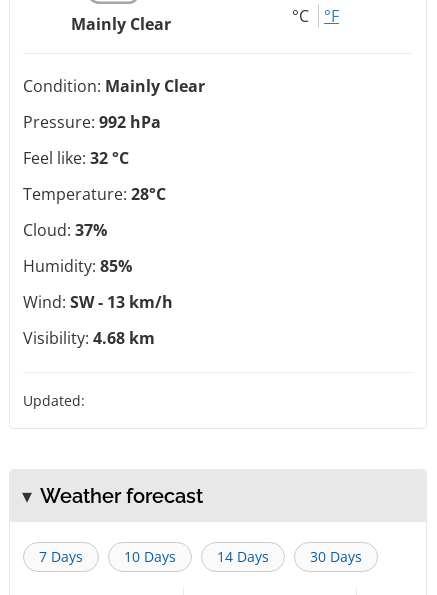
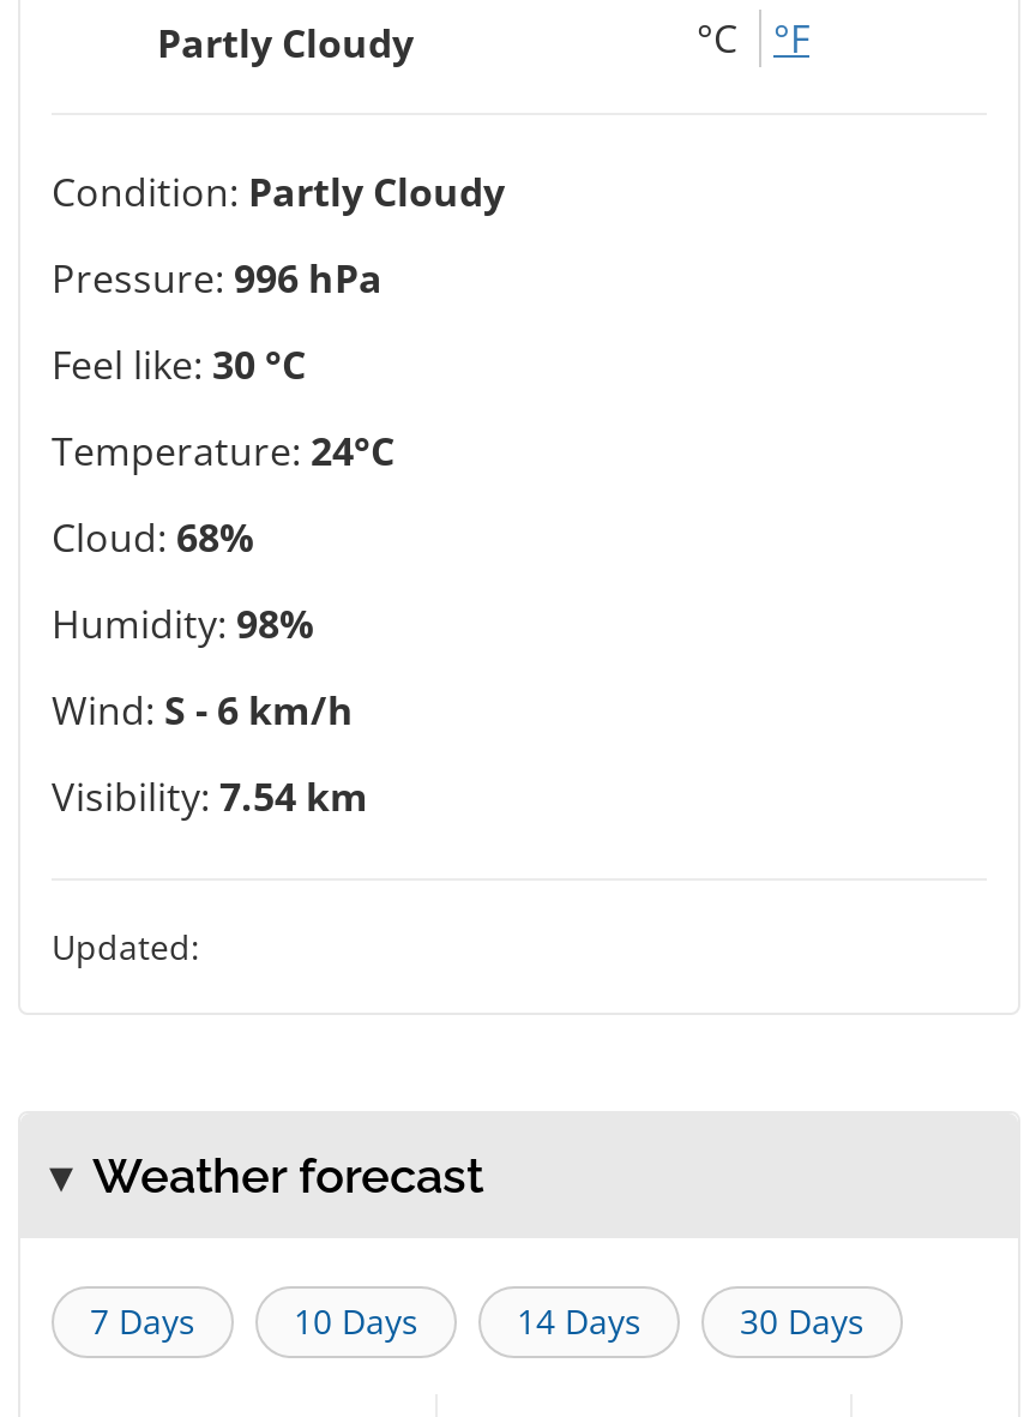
- Mainly Clear
+ Partly Cloudy

- Condition: Mainly Clear
+ Condition: Partly Cloudy

- Pressure: 992 hPa
+ Pressure: 996 hPa

- Feel like: 32 °C
+ Feel like: 30 °C

- Temperature: 28°C
+ Temperature: 24°C

- Cloud: 37%
+ Cloud: 68%

- Humidity: 85%
+ Humidity: 98%

- Wind: SW - 13 km/h
+ Wind: S - 6 km/h

- Visibility: 4.68 km
+ Visibility: 7.54 km
